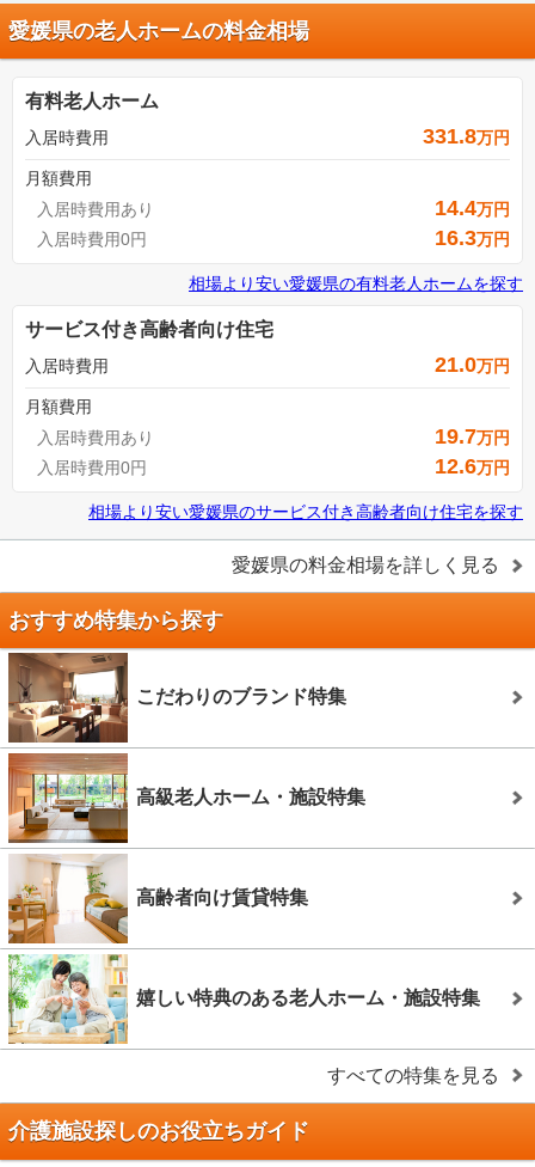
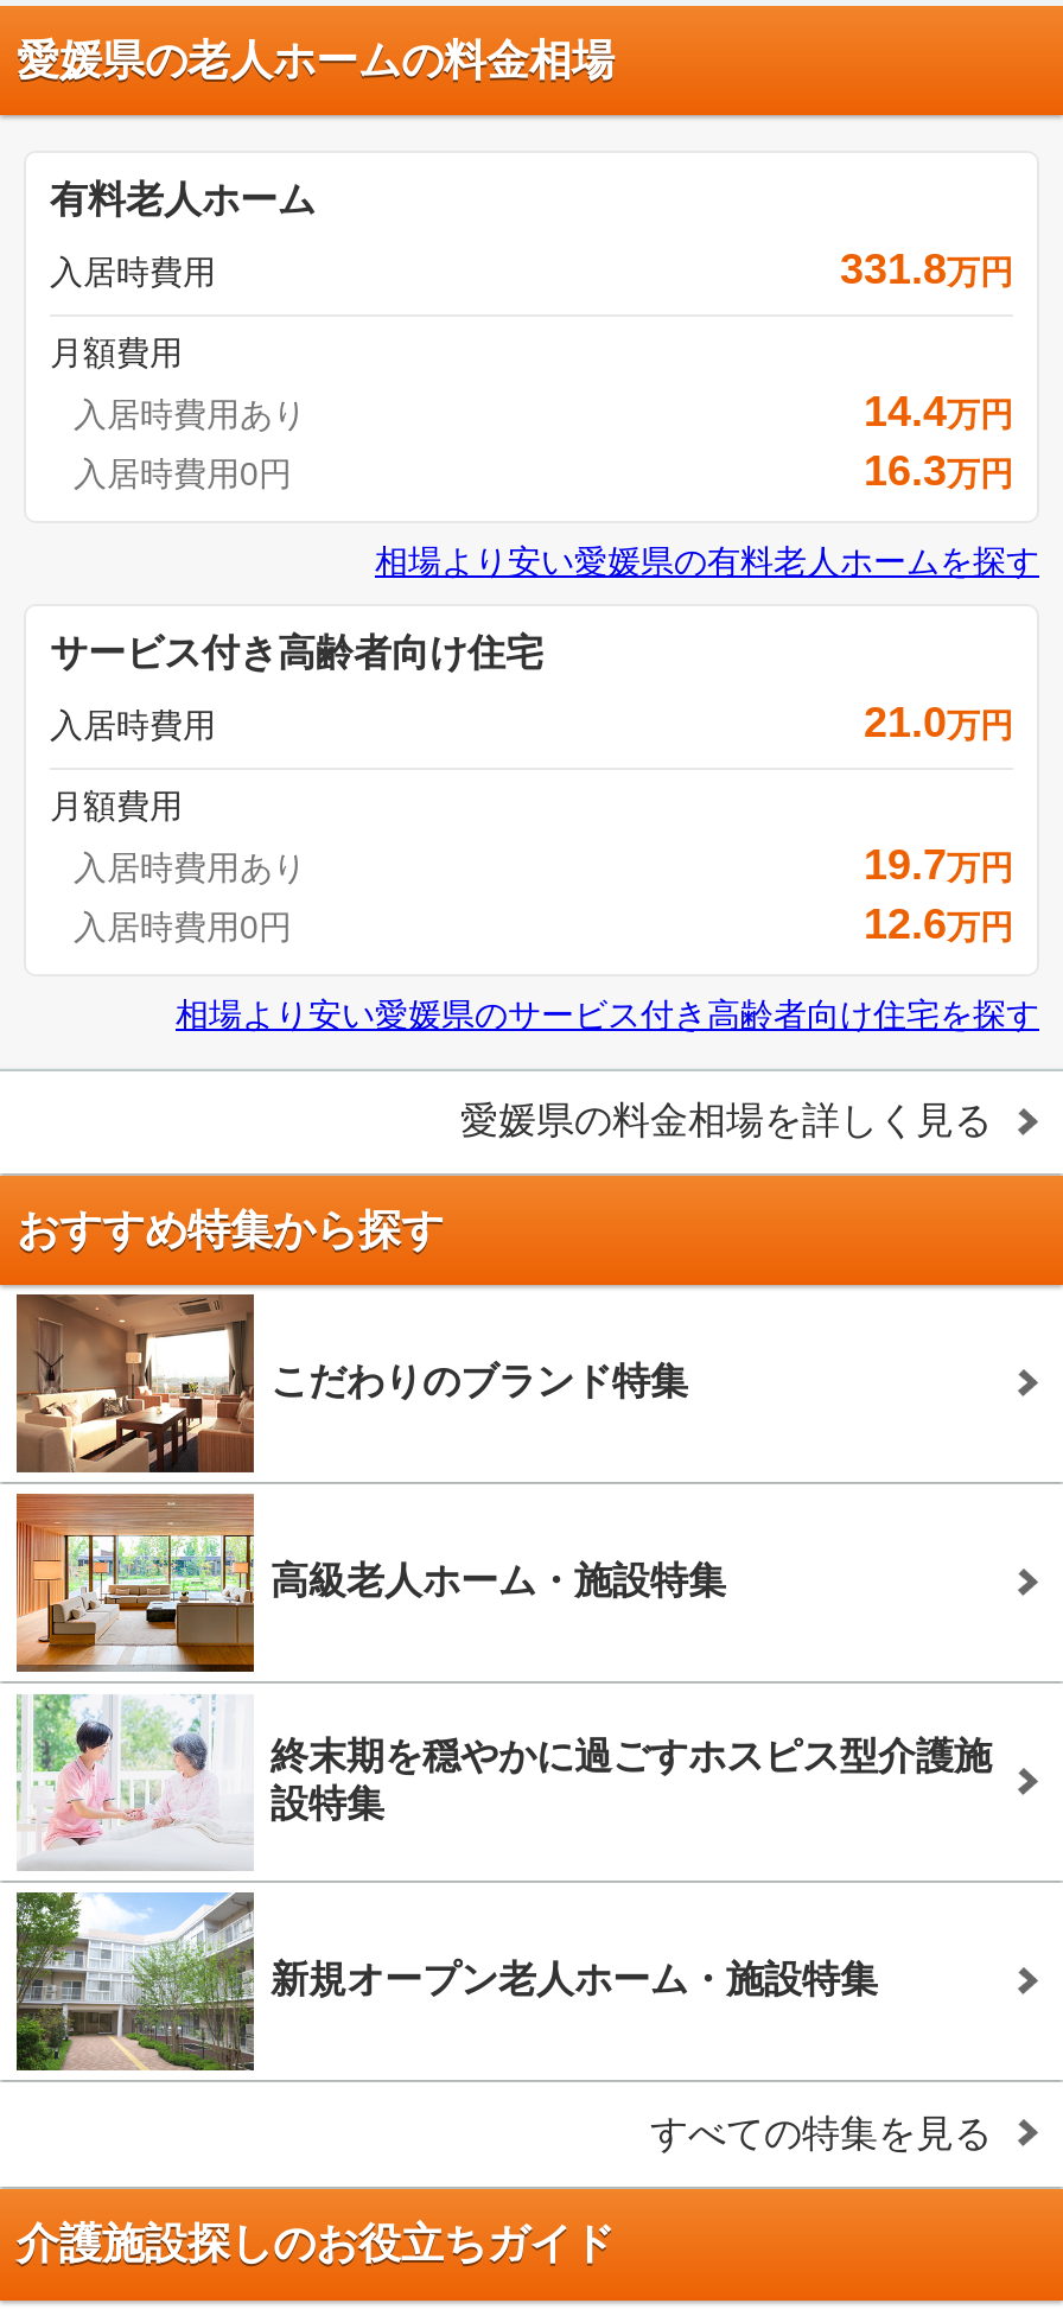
- [image]
- 高齢者向け賃貸特集
+ [image]
+ 終末期を穏やかに過ごすホスピス型介護施
+ 設特集

- [image]
- 嬉しい特典のある老人ホーム・施設特集
+ [image]
+ 新規オープン老人ホーム・施設特集
